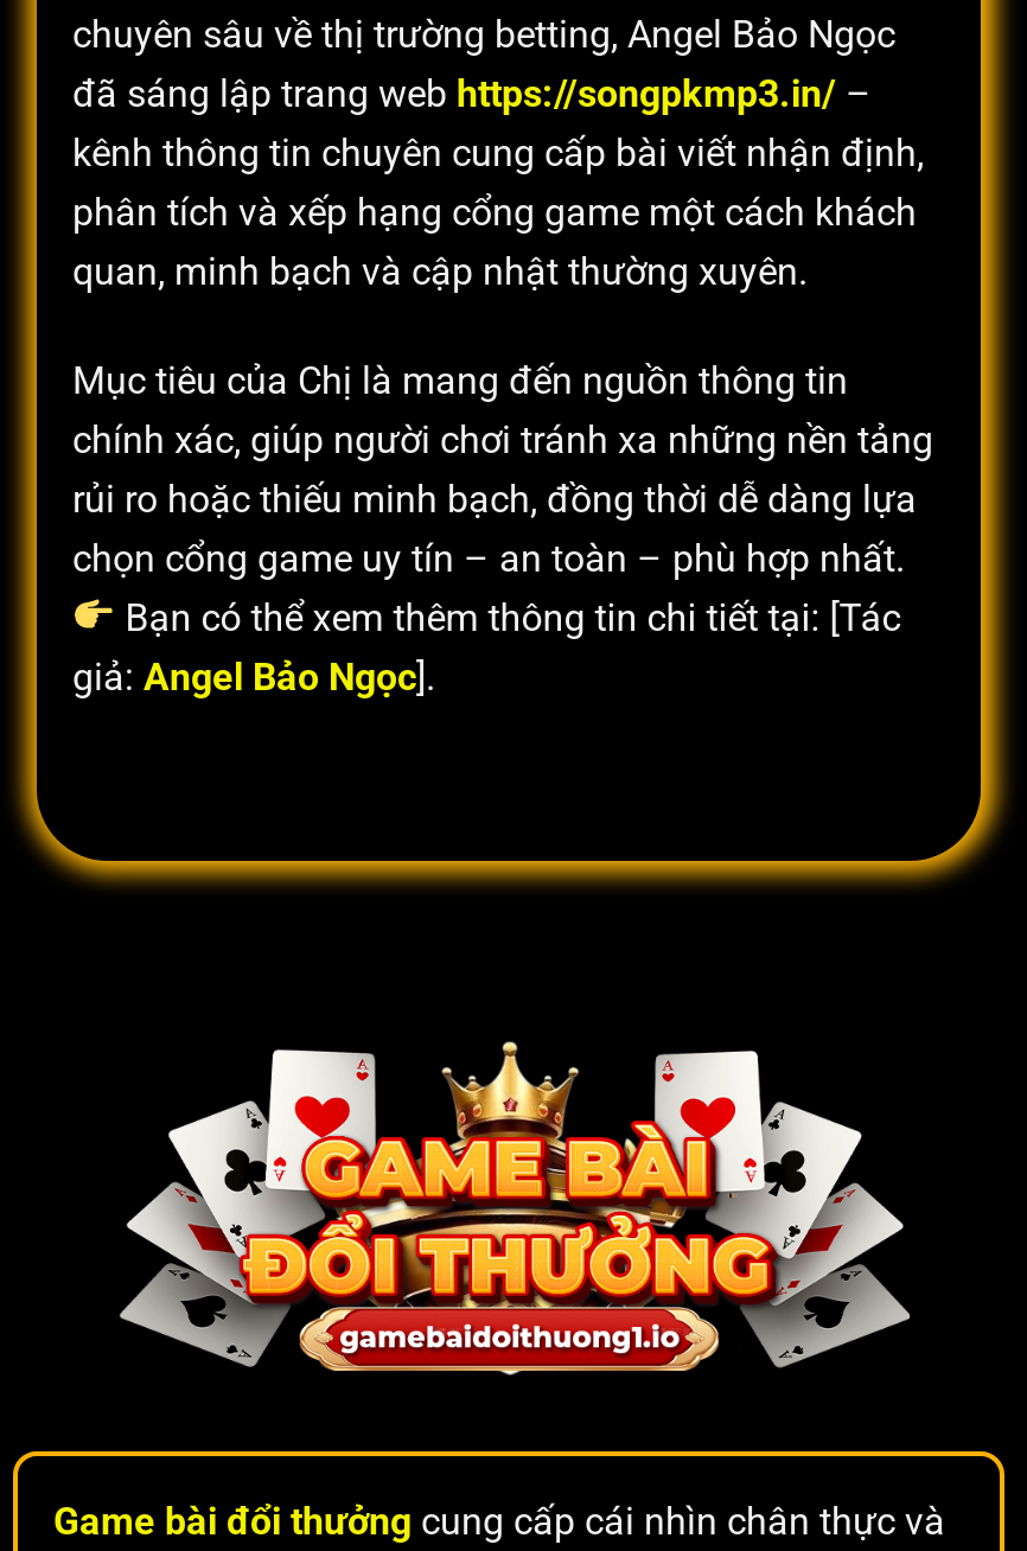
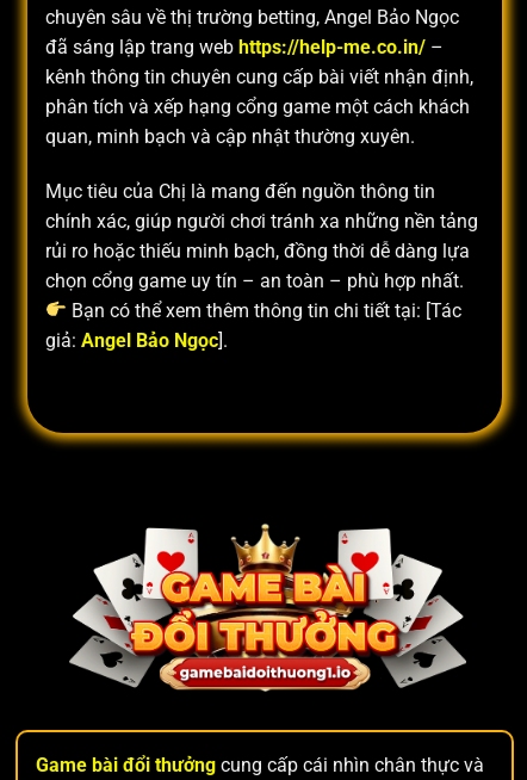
- đã sáng lập trang web https://songpkmp3.in/ –
+ đã sáng lập trang web https://help-me.co.in/ –
